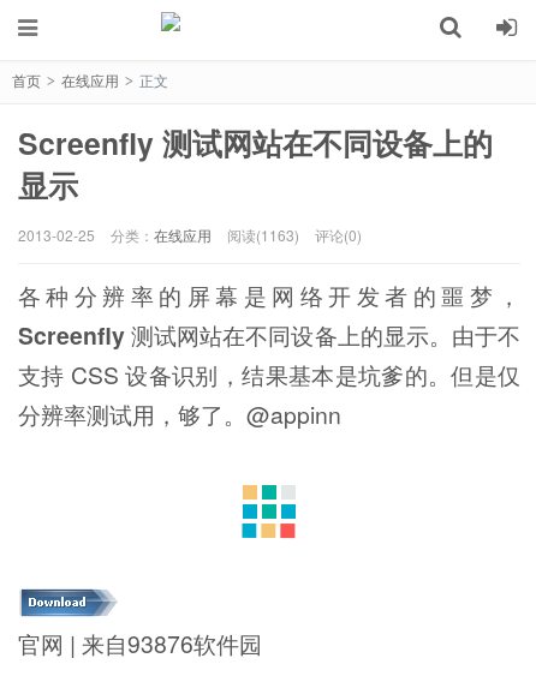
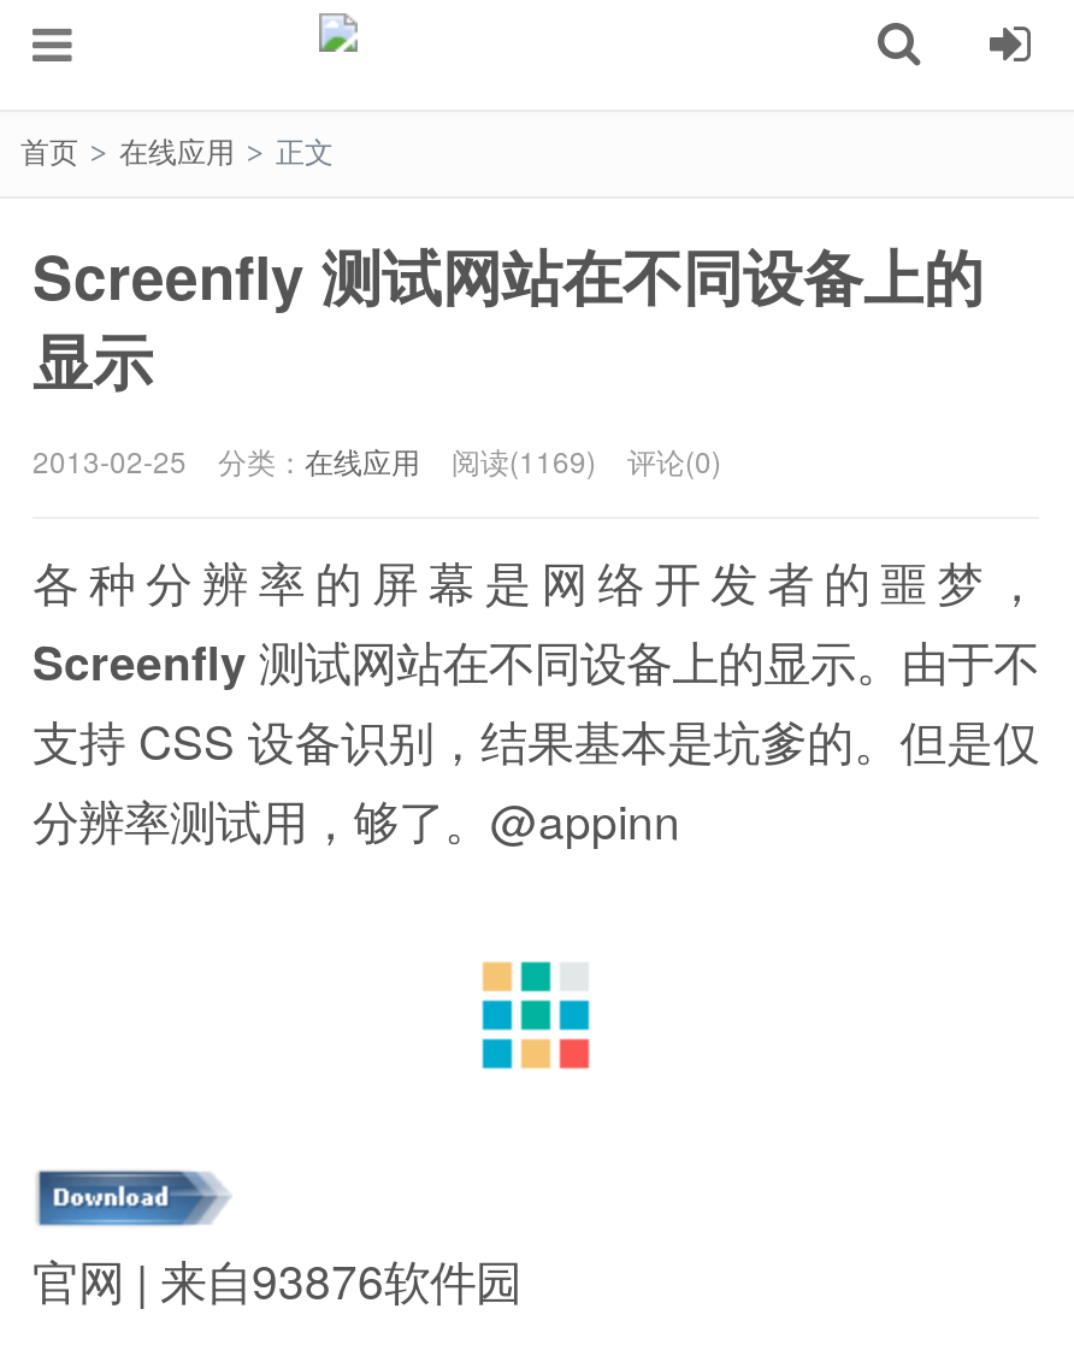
- 2013-02-25 分类：在线应用 阅读(1163) 评论(0)
+ 2013-02-25 分类：在线应用 阅读(1169) 评论(0)
